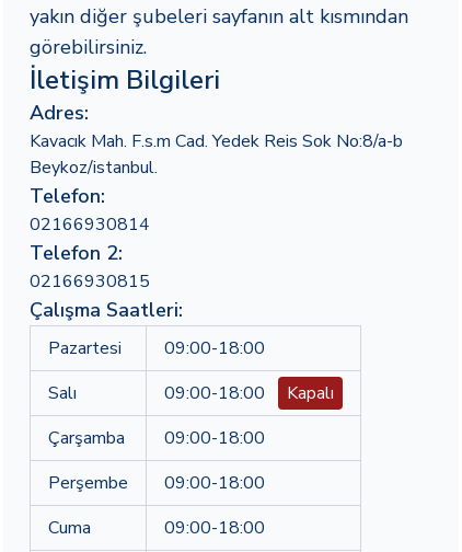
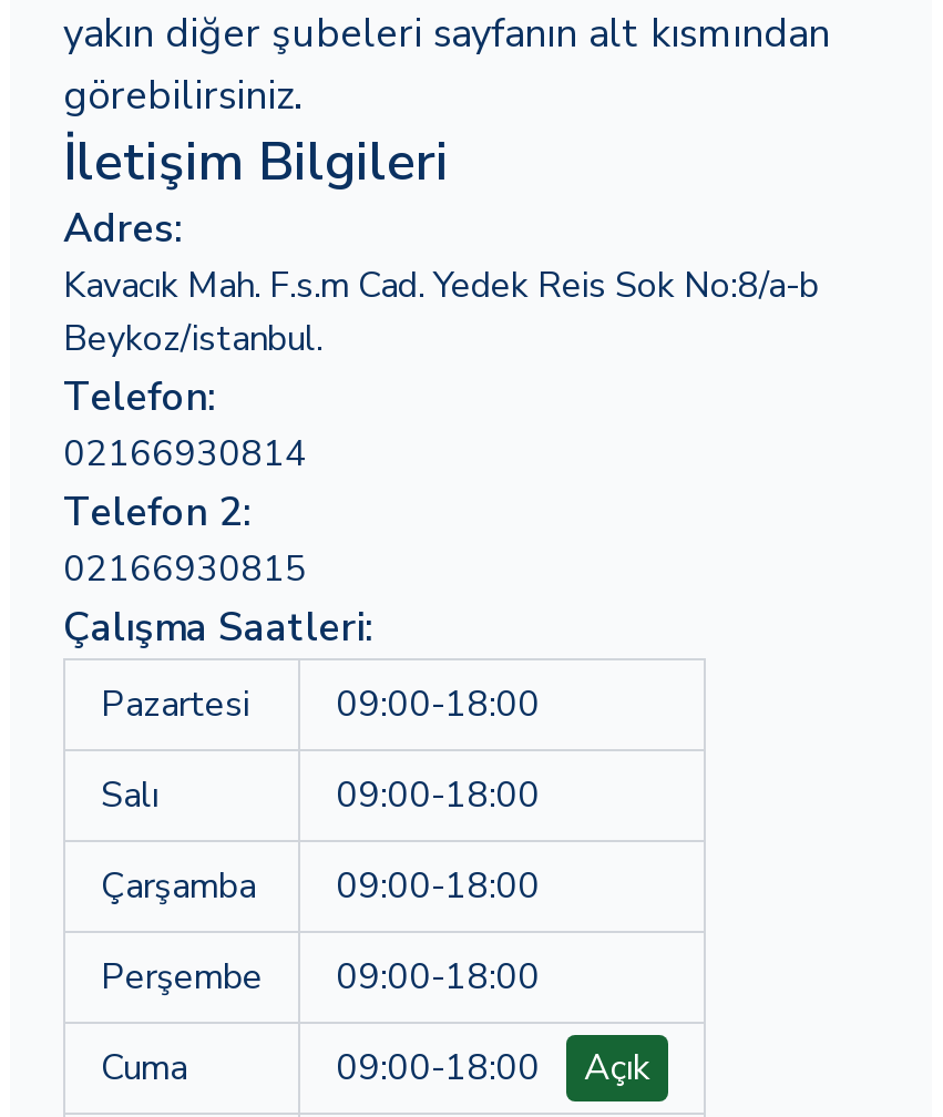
- Kapalı

+ Açık
